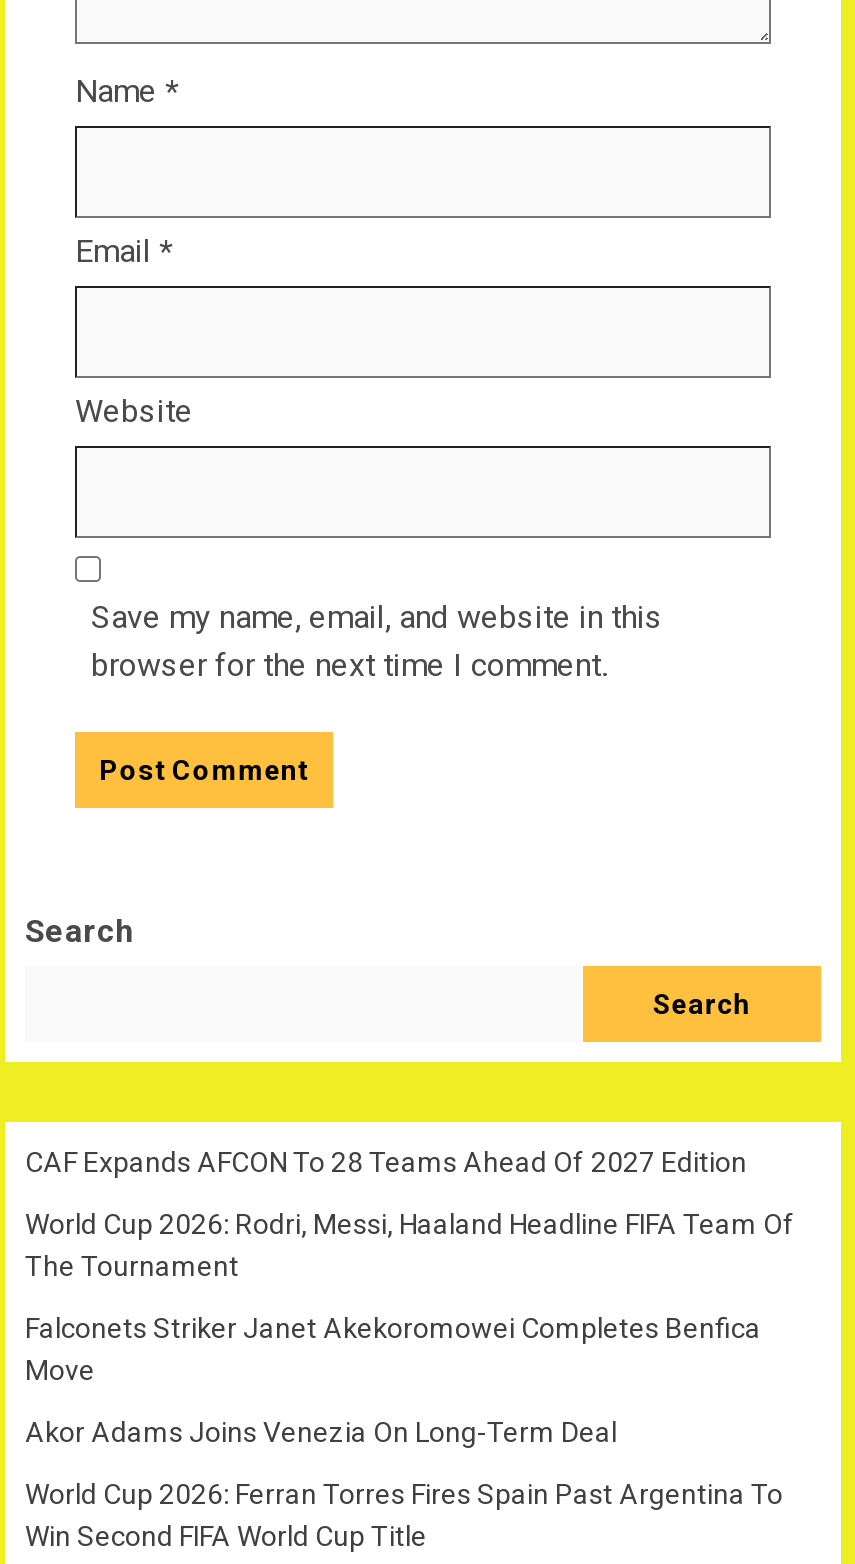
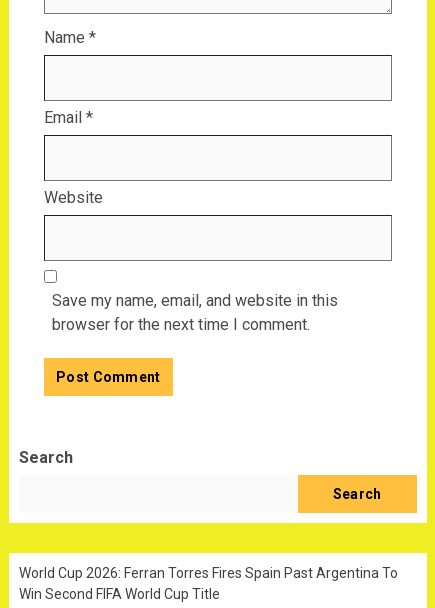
- CAF Expands AFCON To 28 Teams Ahead Of 2027 Edition
- World Cup 2026: Rodri, Messi, Haaland Headline FIFA Team Of
- The Tournament
- Falconets Striker Janet Akekoromowei Completes Benfica
- Move
- Akor Adams Joins Venezia On Long-Term Deal
